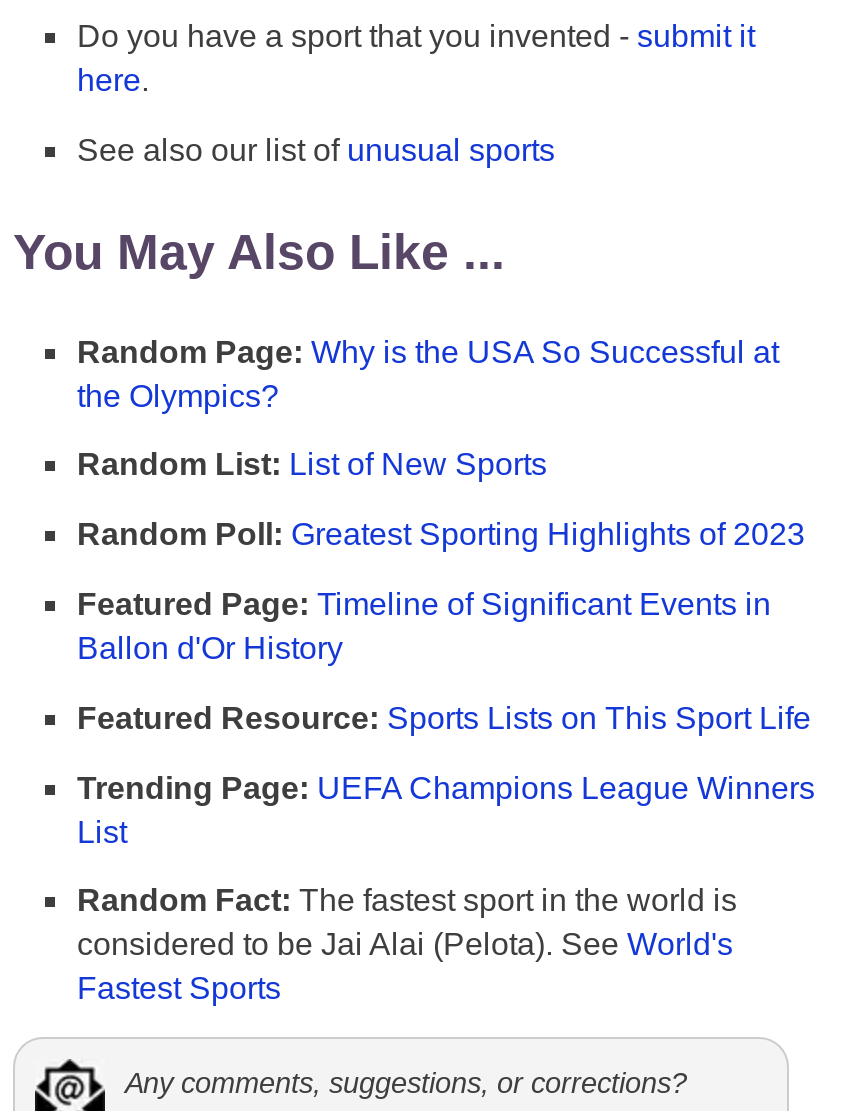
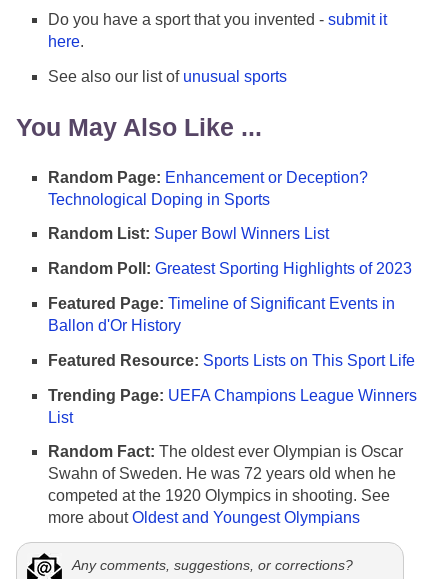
- Random Page: Why is the USA So Successful at
- the Olympics?
+ Random Page: Enhancement or Deception?
+ Technological Doping in Sports

- Random List: List of New Sports
+ Random List: Super Bowl Winners List

- Random Fact: The fastest sport in the world is
- considered to be Jai Alai (Pelota). See World's
- Fastest Sports
+ Random Fact: The oldest ever Olympian is Oscar
+ Swahn of Sweden. He was 72 years old when he
+ competed at the 1920 Olympics in shooting. See
+ more about Oldest and Youngest Olympians
